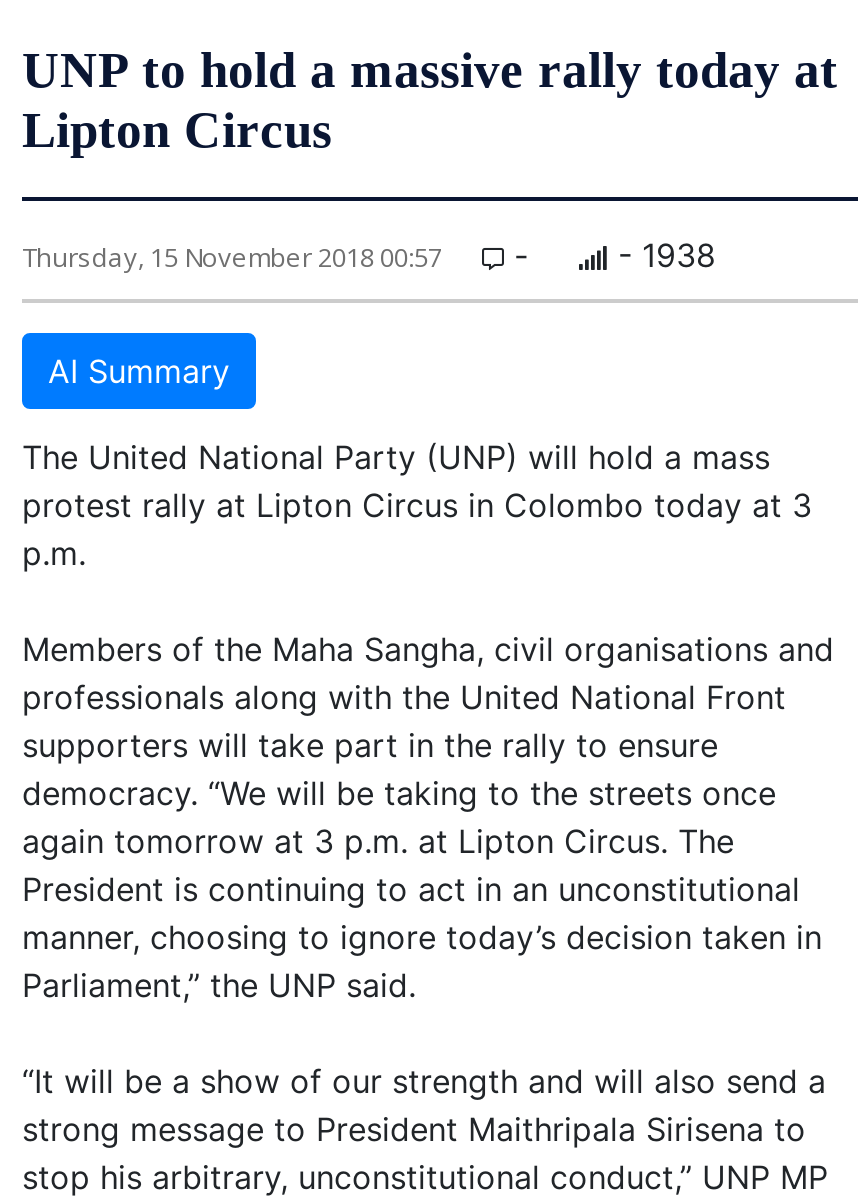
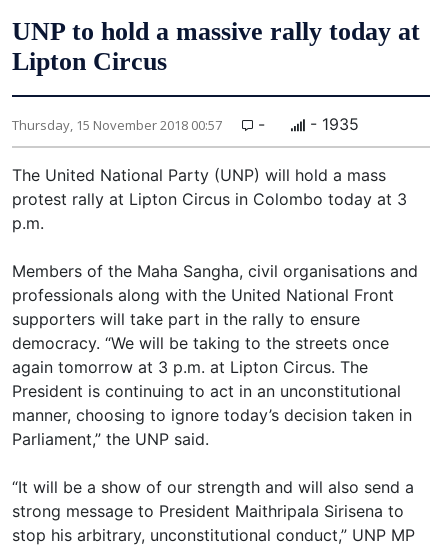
- - 1938
- AI Summary
+ - 1935
